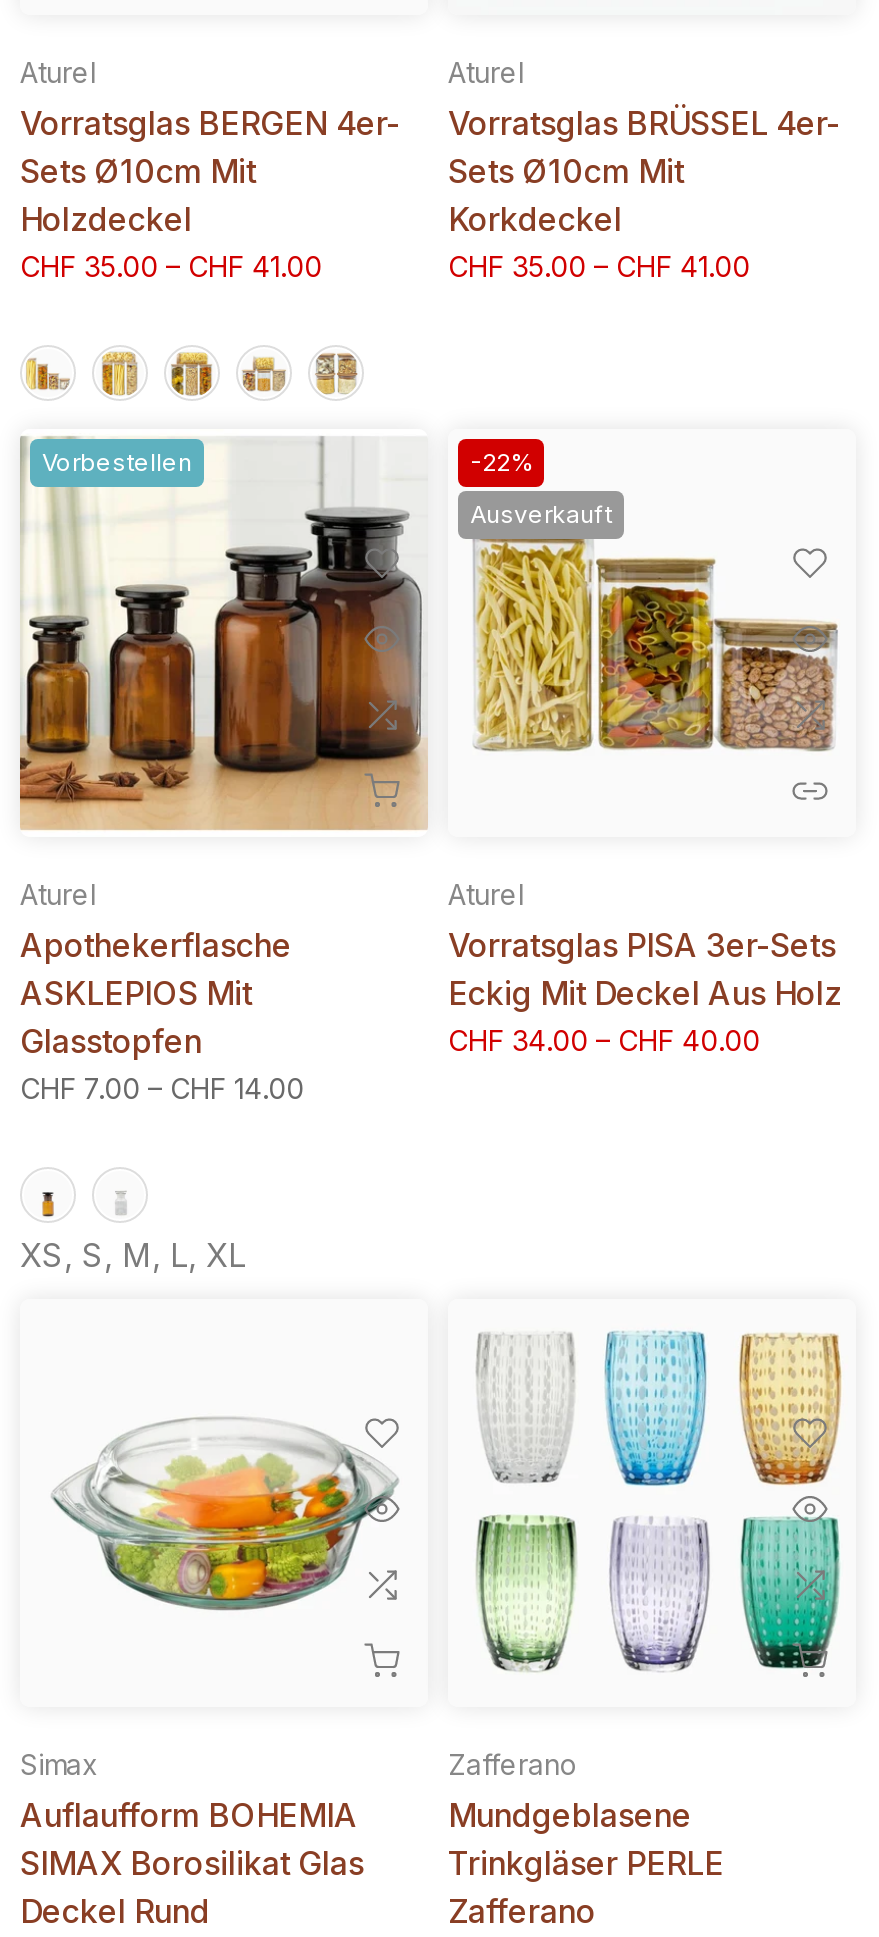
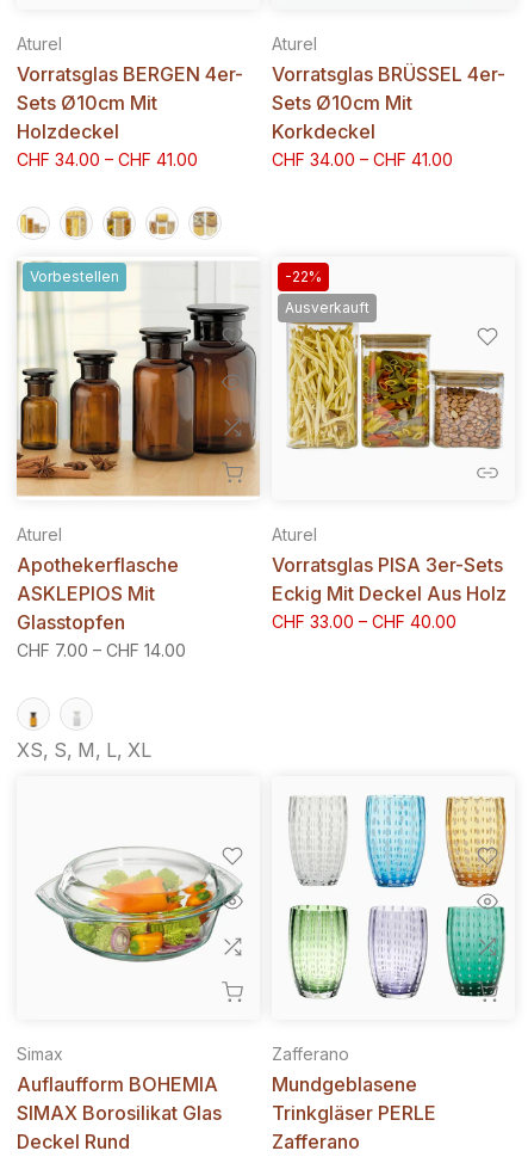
- CHF 35.00 – CHF 41.00
+ CHF 34.00 – CHF 41.00

- CHF 35.00 – CHF 41.00
+ CHF 34.00 – CHF 41.00

- CHF 34.00 – CHF 40.00
+ CHF 33.00 – CHF 40.00
